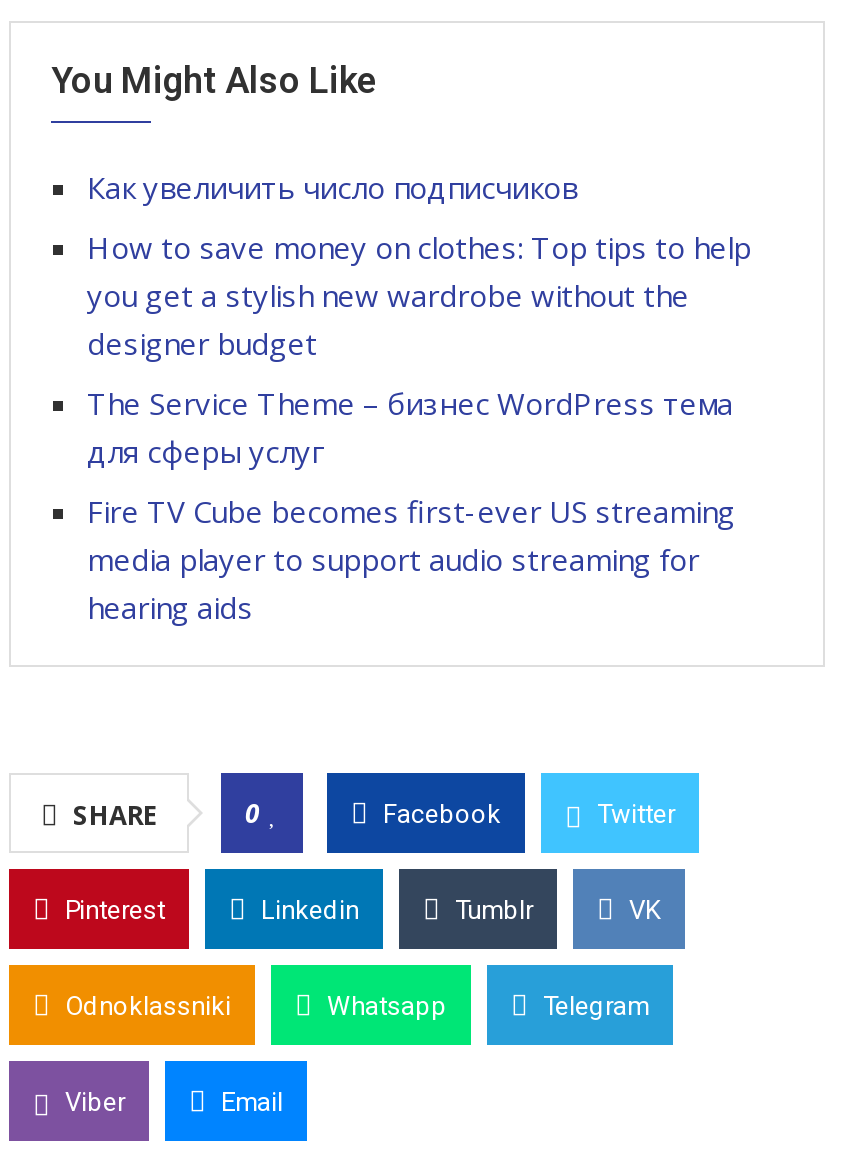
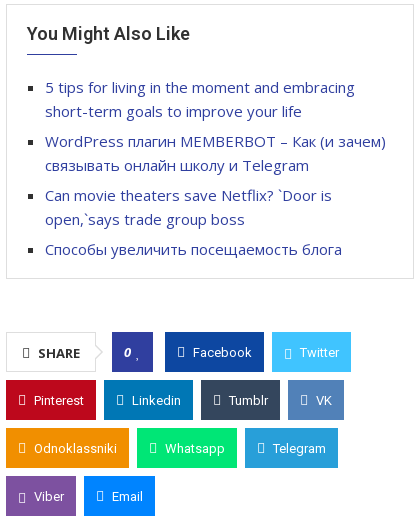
- Как увеличить число подписчиков
+ 5 tips for living in the moment and embracing
+ short-term goals to improve your life

- How to save money on clothes: Top tips to help
- you get a stylish new wardrobe without the
- designer budget
+ WordPress плагин MEMBERBOT – Как (и зачем)
+ связывать онлайн школу и Telegram

- The Service Theme – бизнес WordPress тема
- для сферы услуг
+ Can movie theaters save Netflix? `Door is
+ open,`says trade group boss

- Fire TV Cube becomes first-ever US streaming
- media player to support audio streaming for
- hearing aids
+ Способы увеличить посещаемость блога
